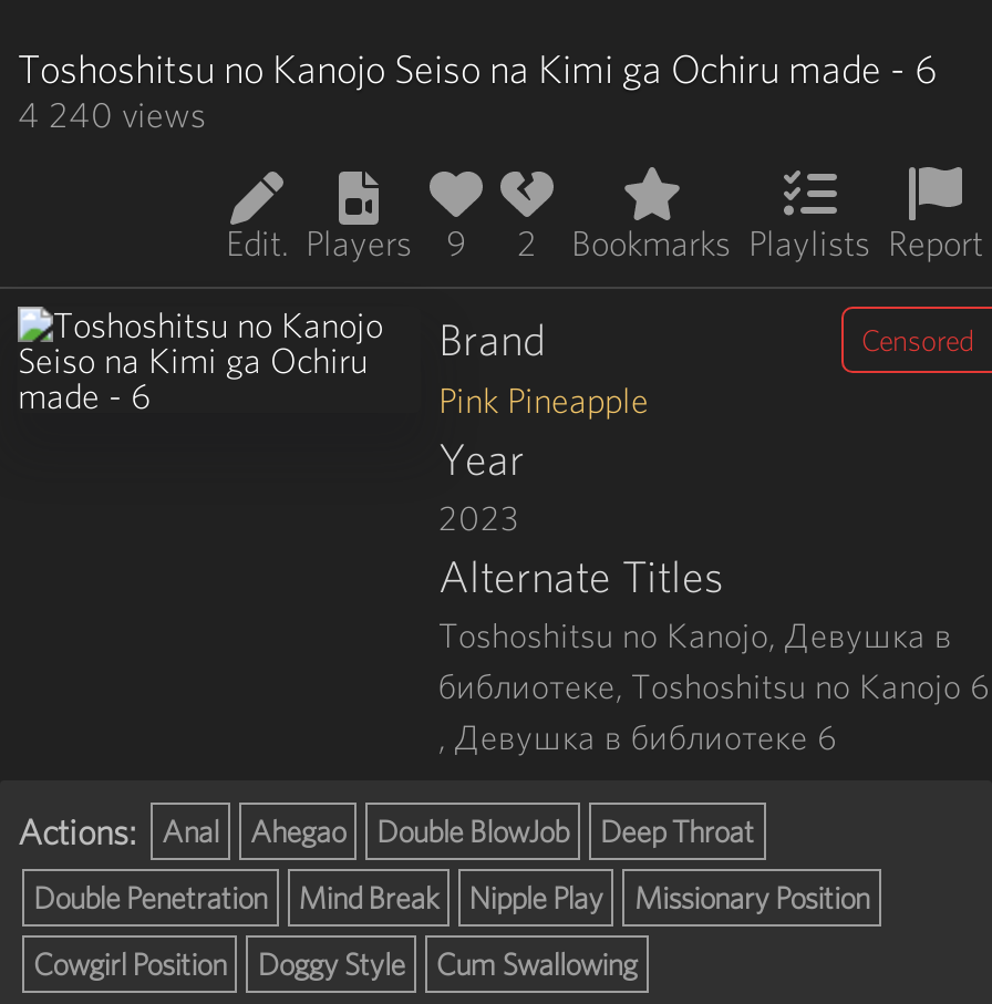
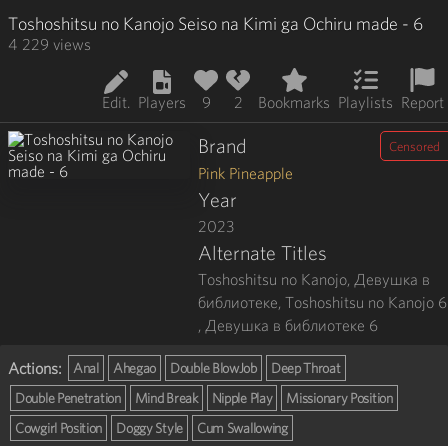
- 4 240 views
+ 4 229 views
